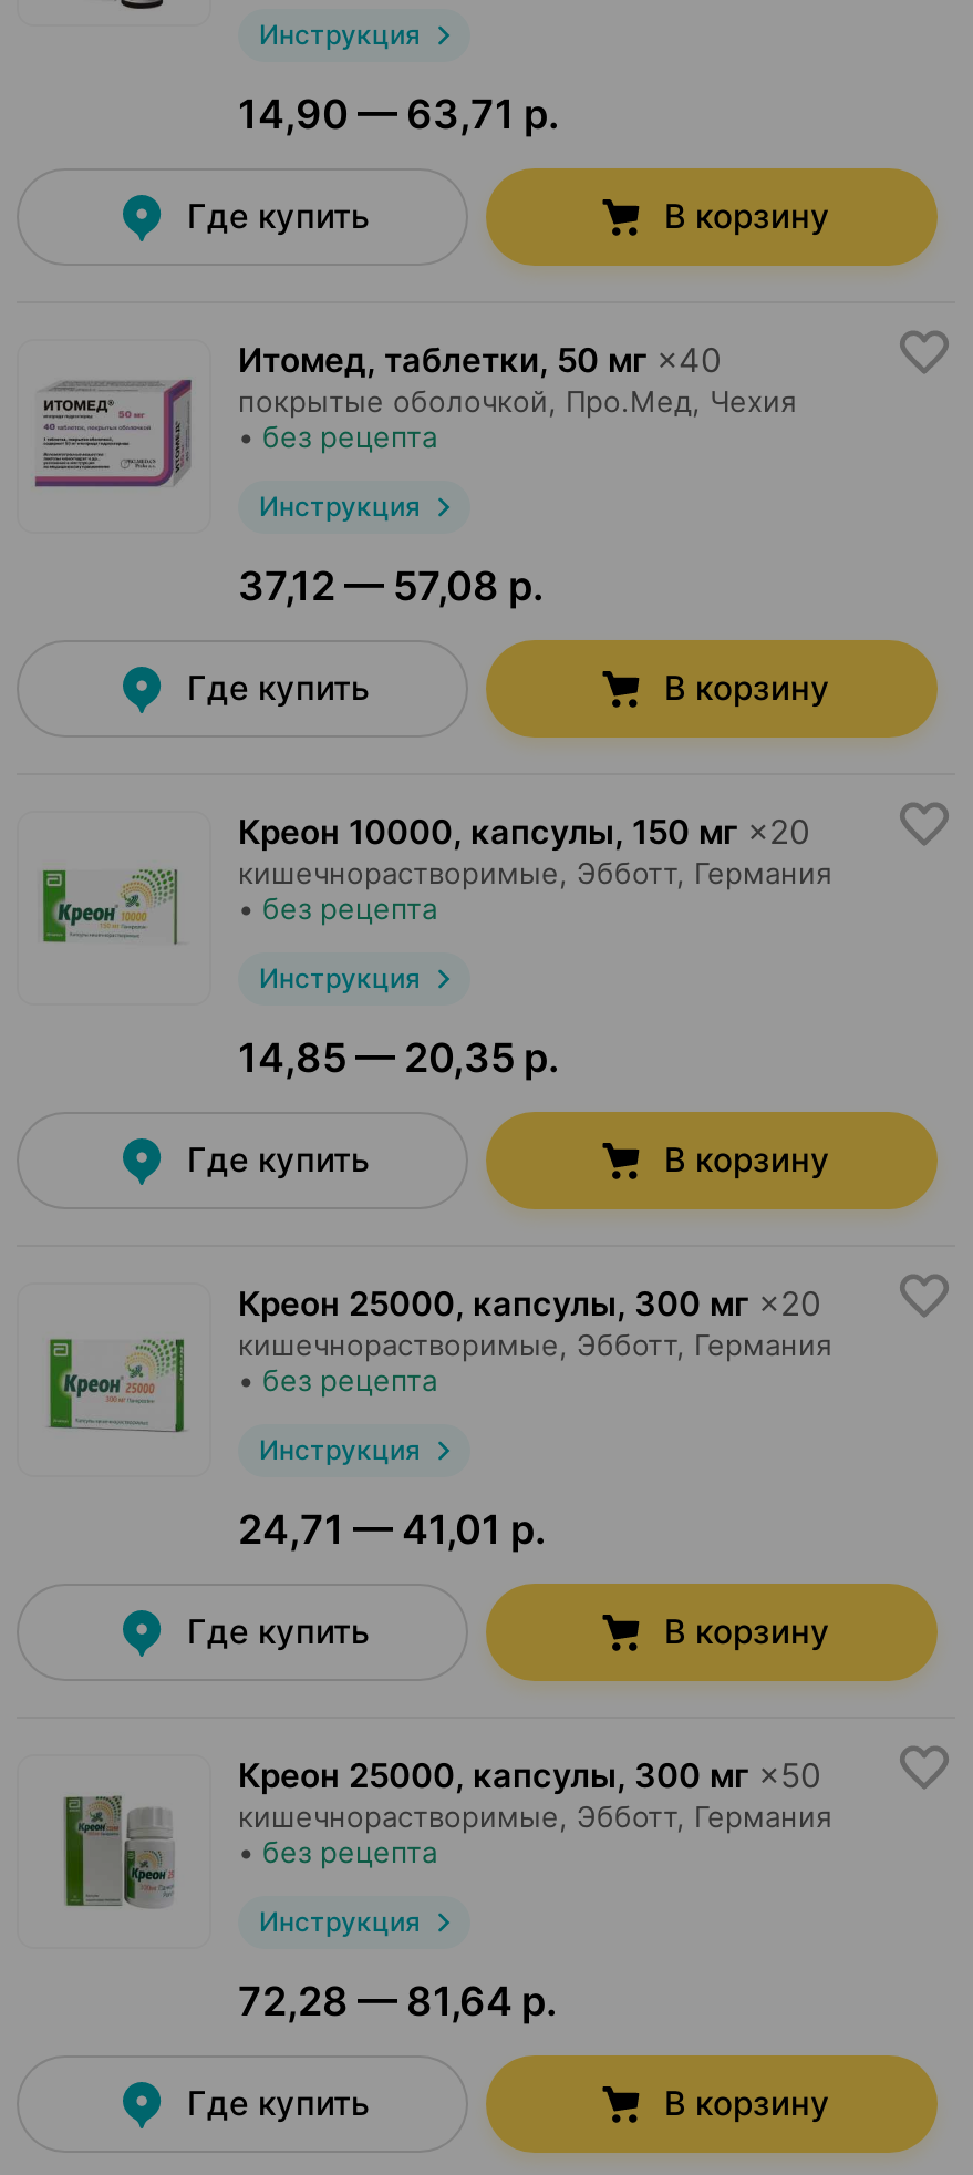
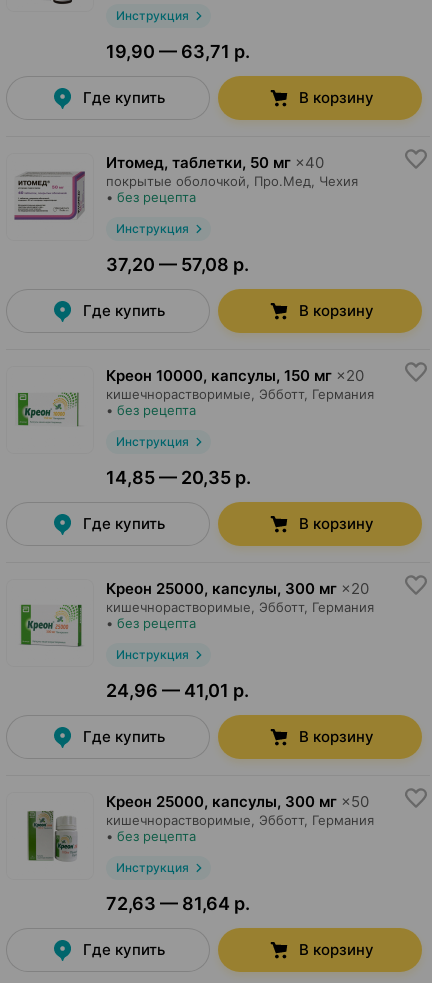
- 14,90 — 63,71 р.
+ 19,90 — 63,71 р.

- 37,12 — 57,08 р.
+ 37,20 — 57,08 р.

- 24,71 — 41,01 р.
+ 24,96 — 41,01 р.

- 72,28 — 81,64 р.
+ 72,63 — 81,64 р.
